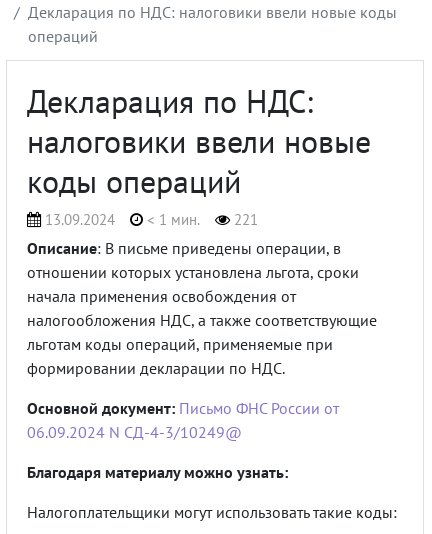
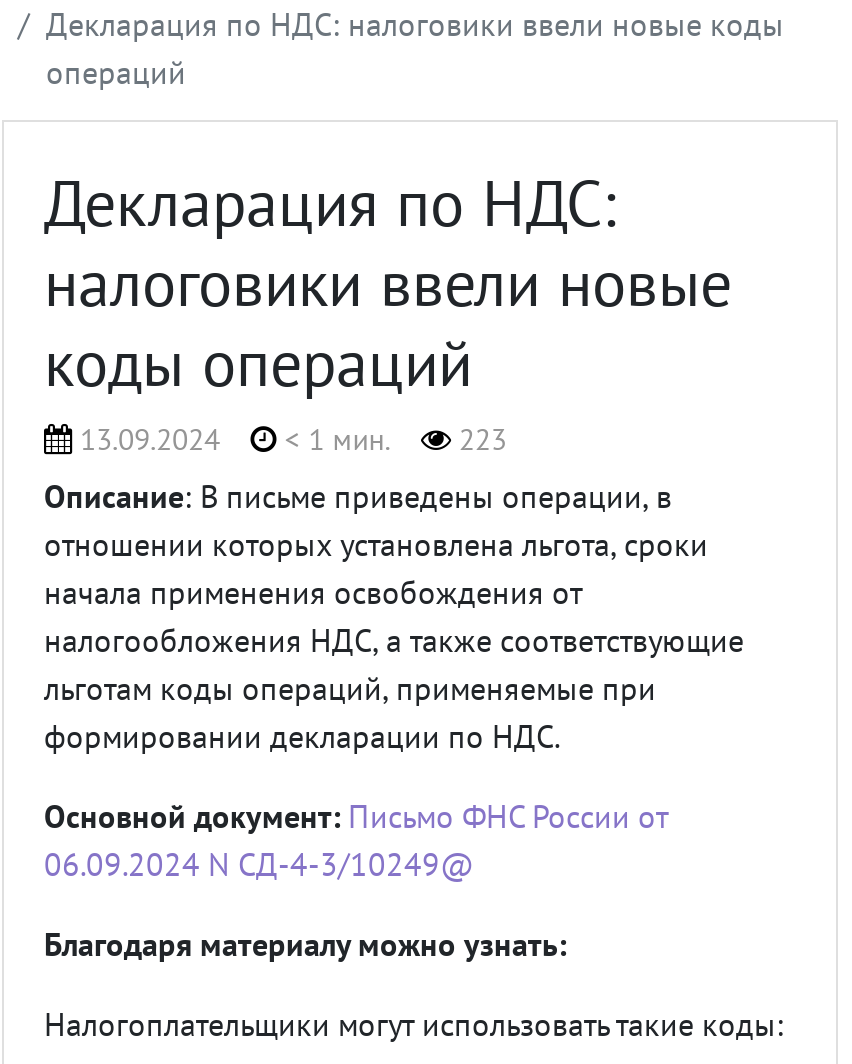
- 13.09.2024 < 1 мин. 221
+ 13.09.2024 < 1 мин. 223
